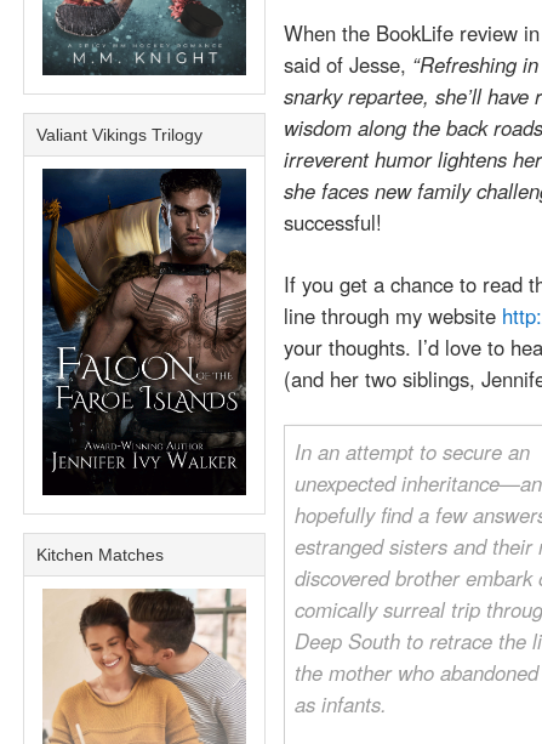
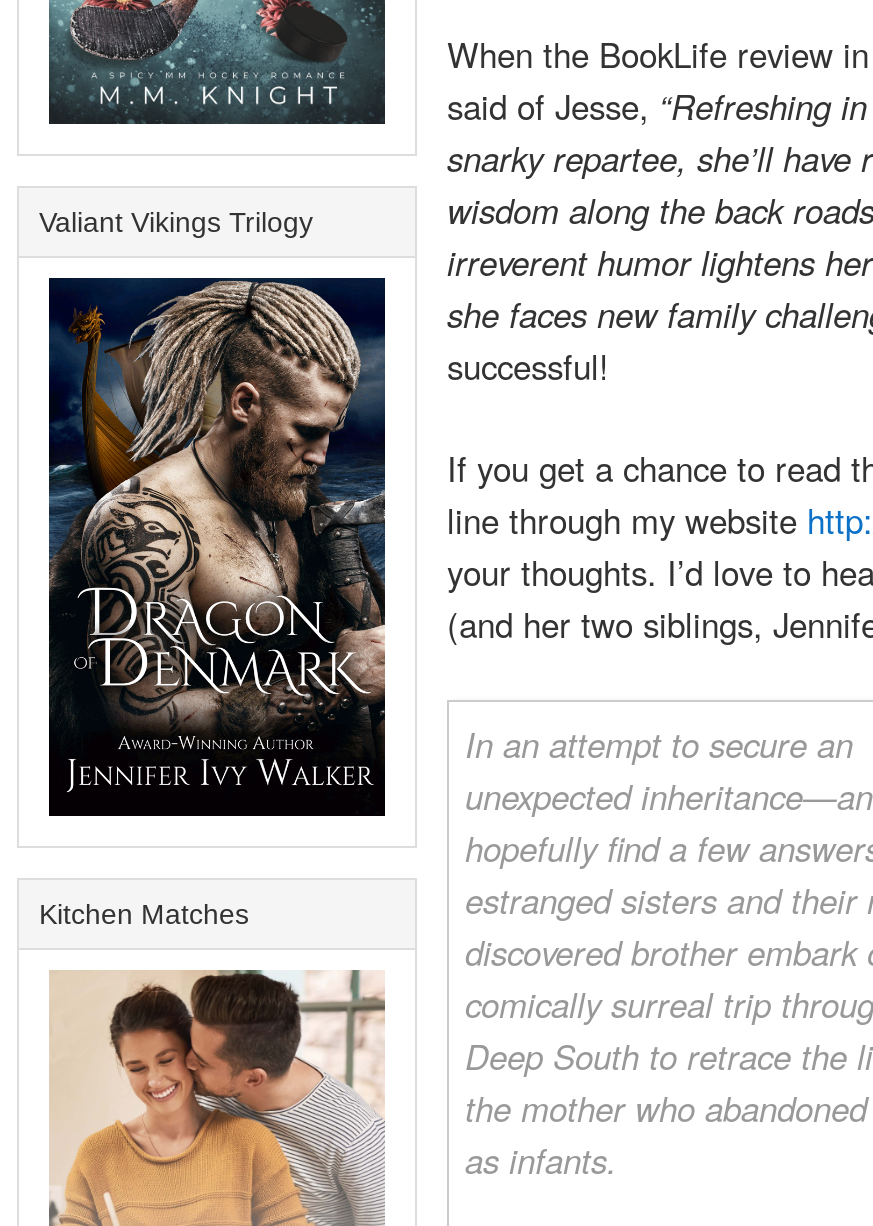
- [image]
+ [image]
